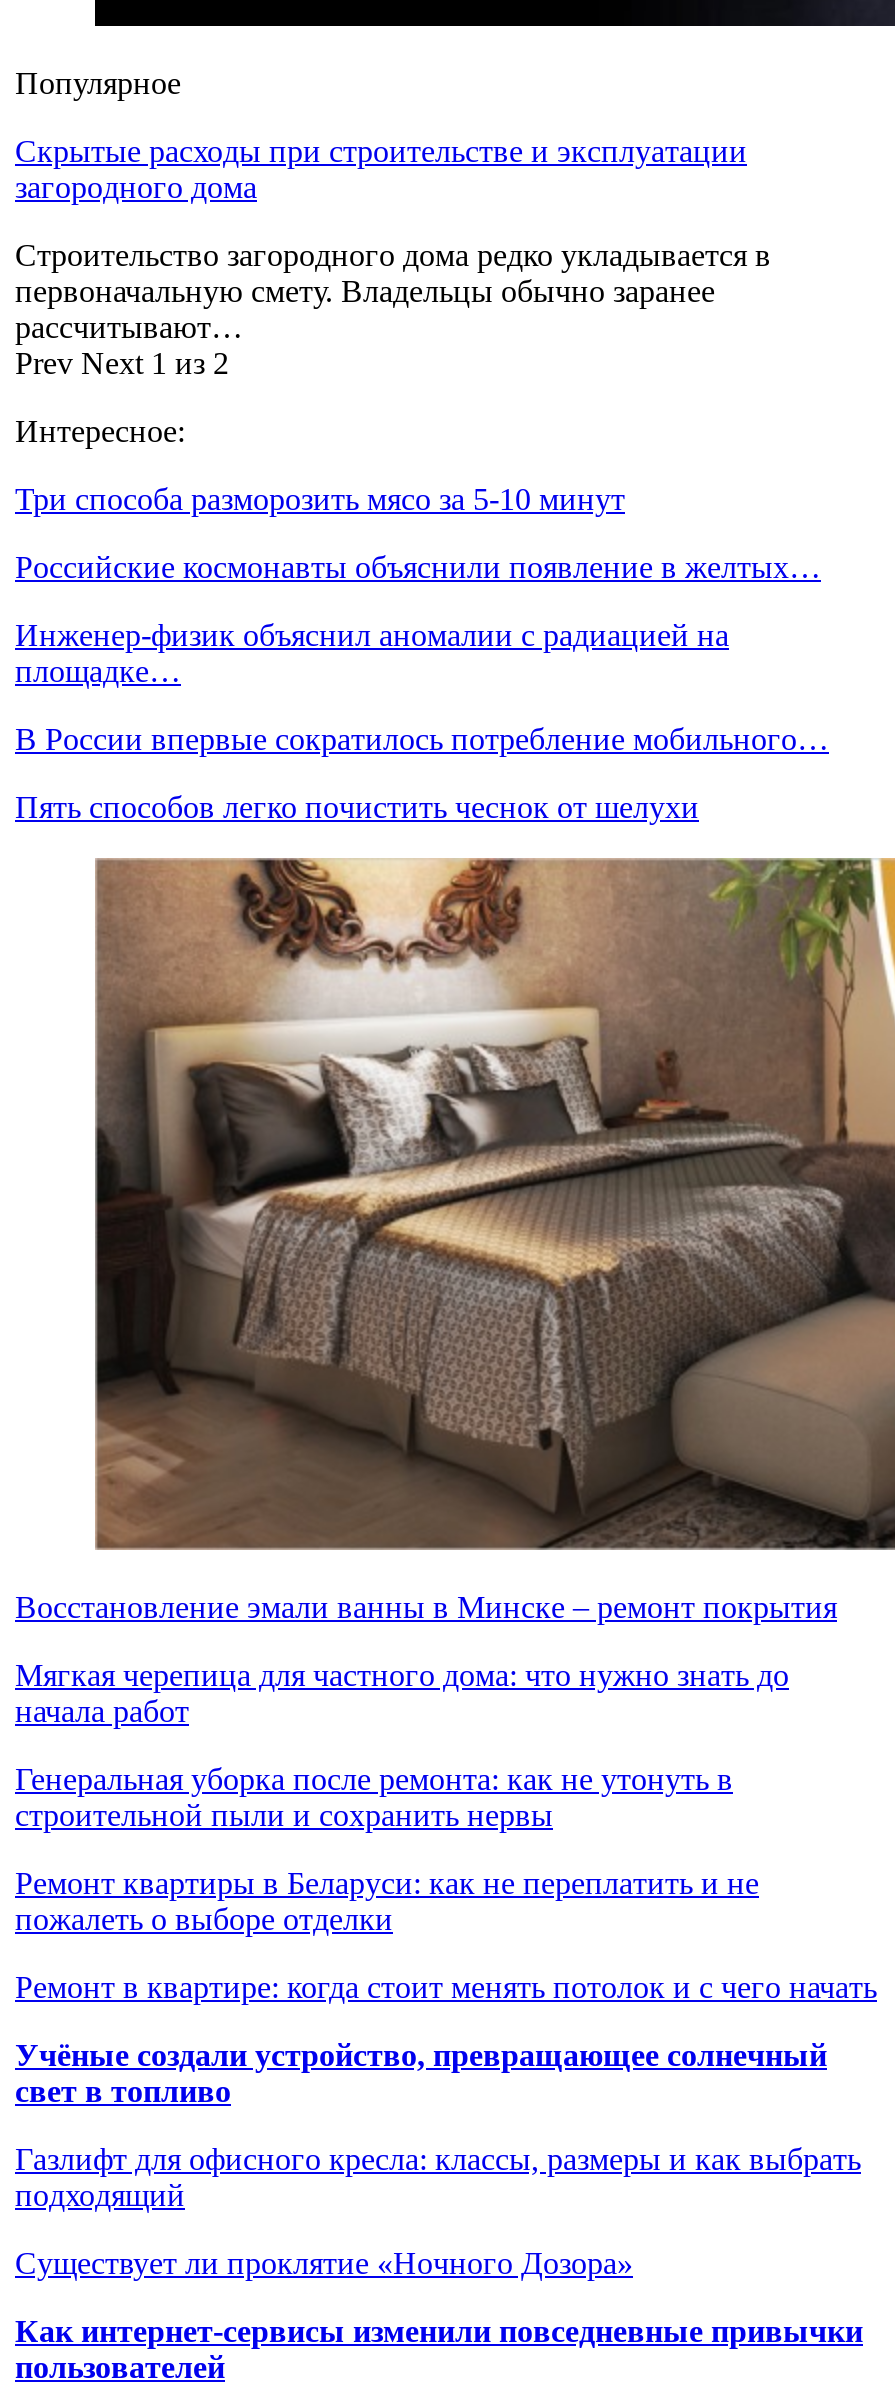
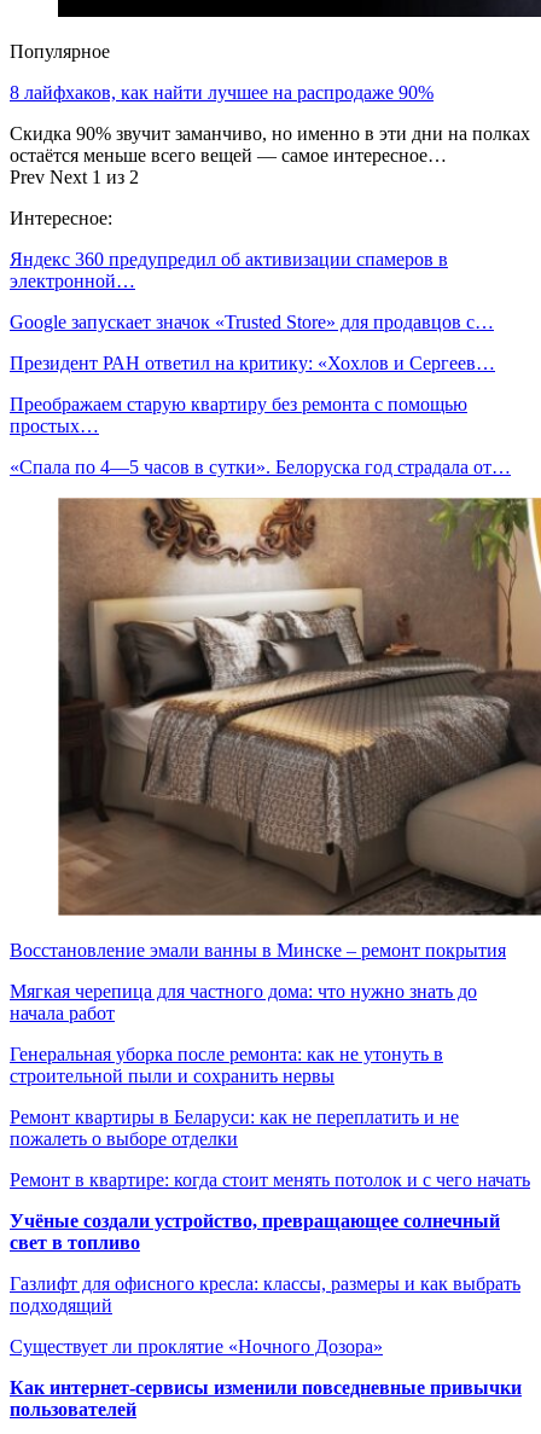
- Скрытые расходы при строительстве и эксплуатации
- загородного дома
+ 8 лайфхаков, как найти лучшее на распродаже 90%

- Строительство загородного дома редко укладывается в
- первоначальную смету. Владельцы обычно заранее
- рассчитывают…
+ Скидка 90% звучит заманчиво, но именно в эти дни на полках
+ остаётся меньше всего вещей — самое интересное…

moved up: Prev Next 1 из 2 | Интересное:

- Три способа разморозить мясо за 5-10 минут
+ Яндекс 360 предупредил об активизации спамеров в
+ электронной…

- Российские космонавты объяснили появление в желтых…
+ Google запускает значок «Trusted Store» для продавцов с…

- Инженер-физик объяснил аномалии с радиацией на
- площадке…
+ Президент РАН ответил на критику: «Хохлов и Сергеев…

- В России впервые сократилось потребление мобильного…
+ Преображаем старую квартиру без ремонта с помощью
+ простых…

- Пять способов легко почистить чеснок от шелухи
+ «Спала по 4—5 часов в сутки». Белоруска год страдала от…
